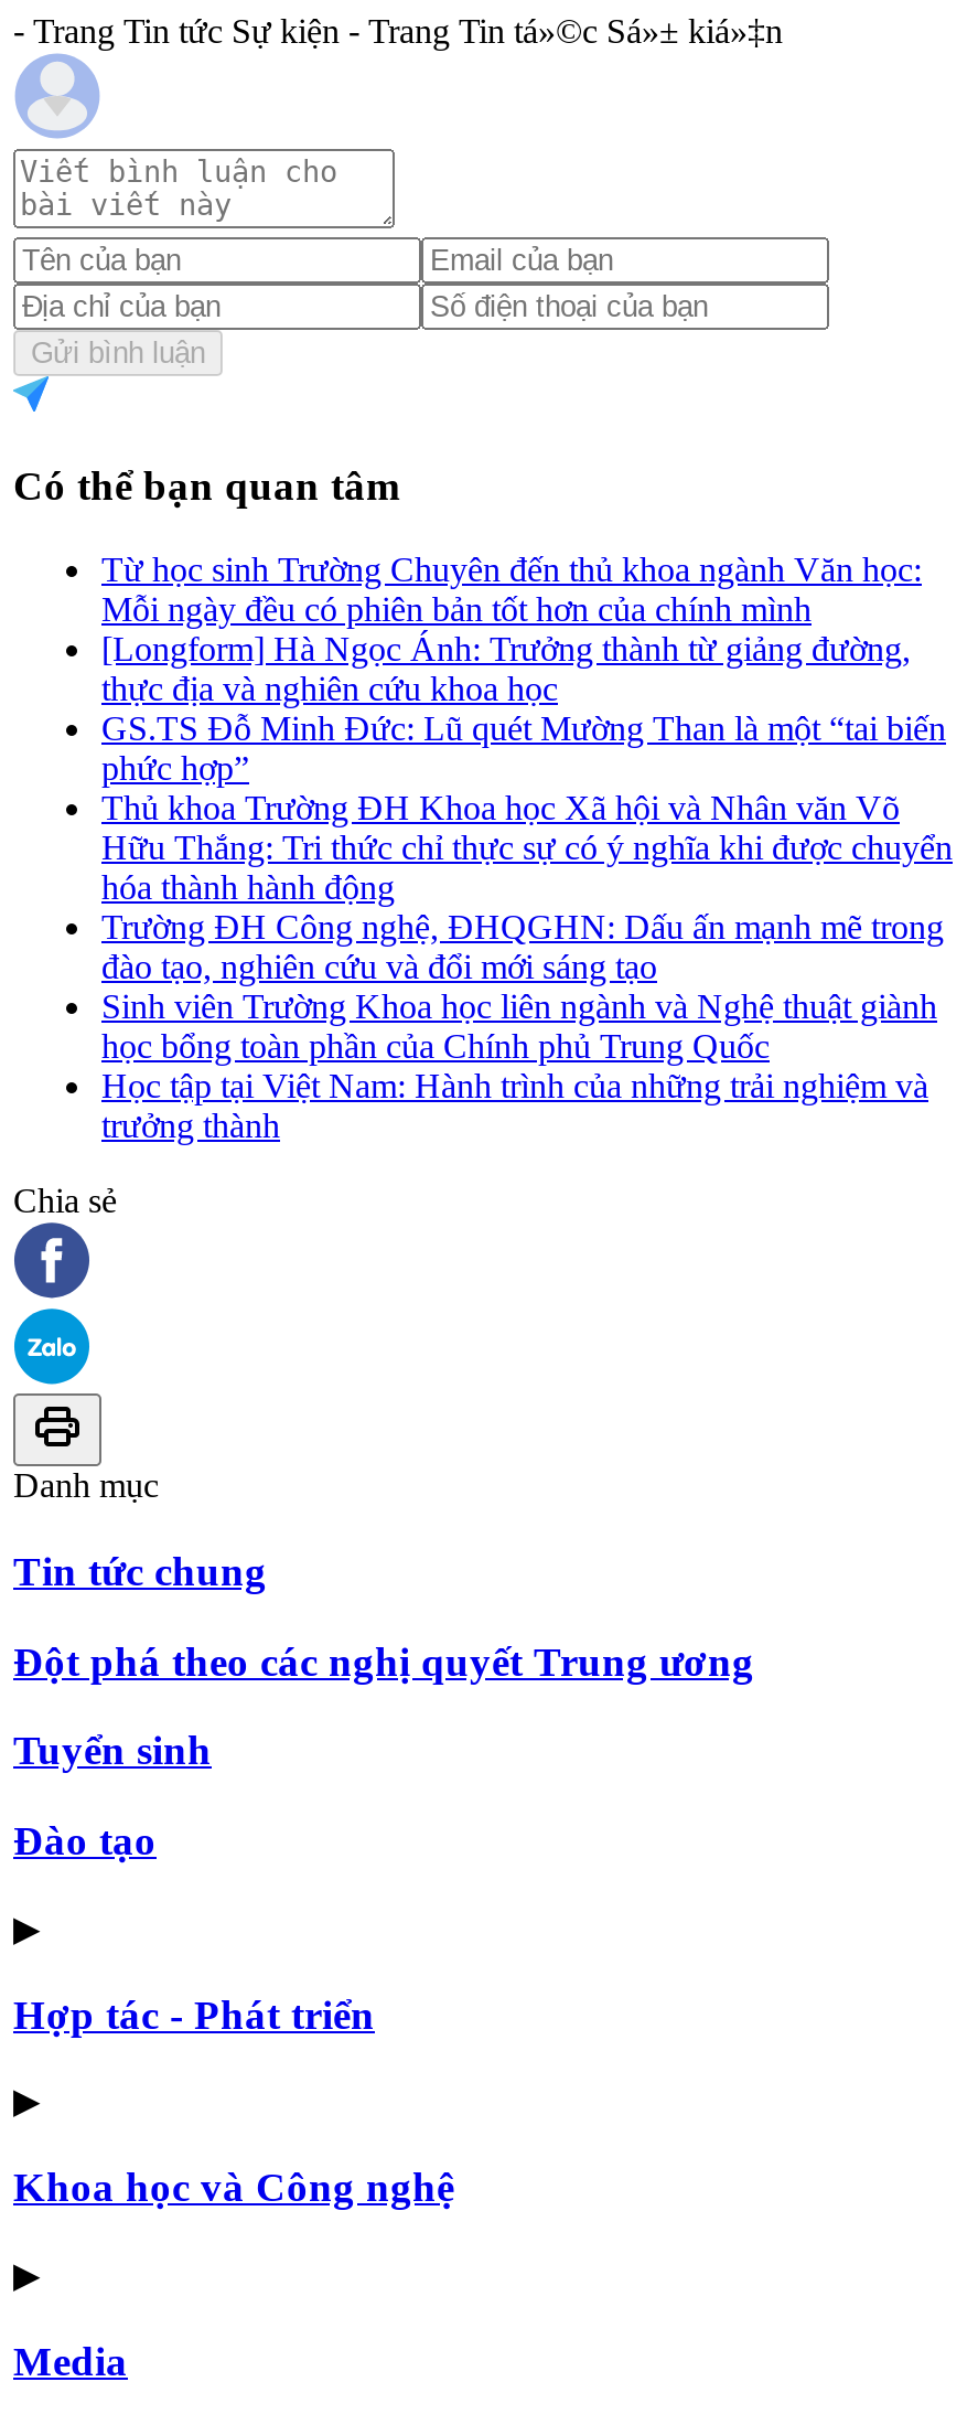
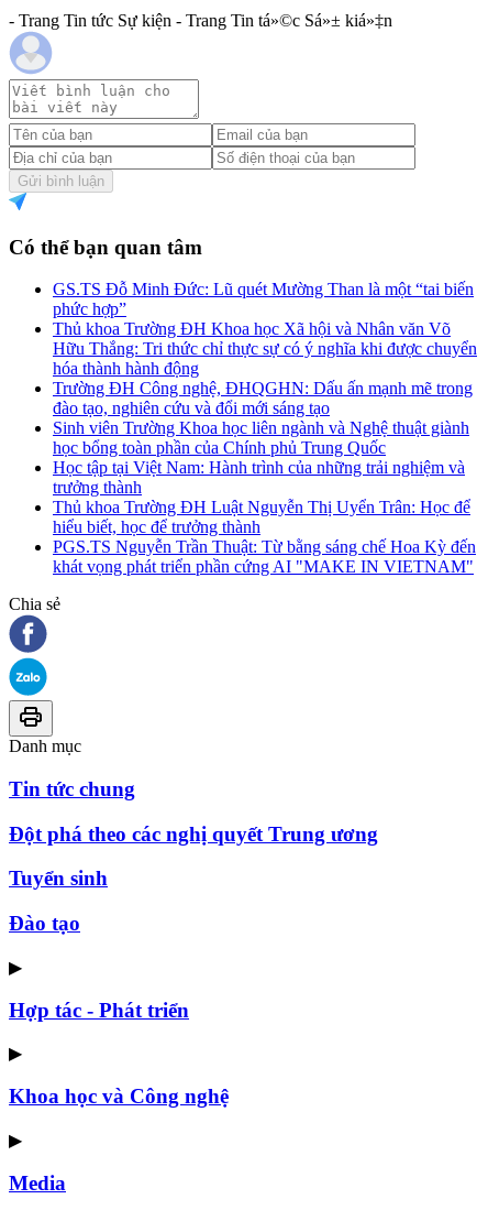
- Từ học sinh Trường Chuyên đến thủ khoa ngành Văn học:
- Mỗi ngày đều có phiên bản tốt hơn của chính mình
- [Longform] Hà Ngọc Ánh: Trưởng thành từ giảng đường,
- thực địa và nghiên cứu khoa học

moved up: GS.TS Đỗ Minh Đức: Lũ quét Mường Than là một “tai biến | phức hợp” | Thủ khoa Trường ĐH Khoa học Xã hội và Nhân văn Võ | ... | Học tập tại Việt Nam: Hành trình của những trải nghiệm và | trưởng thành

+ Thủ khoa Trường ĐH Luật Nguyễn Thị Uyển Trân: Học để
+ hiểu biết, học để trưởng thành
+ PGS.TS Nguyễn Trần Thuật: Từ bằng sáng chế Hoa Kỳ đến
+ khát vọng phát triển phần cứng AI "MAKE IN VIETNAM"
